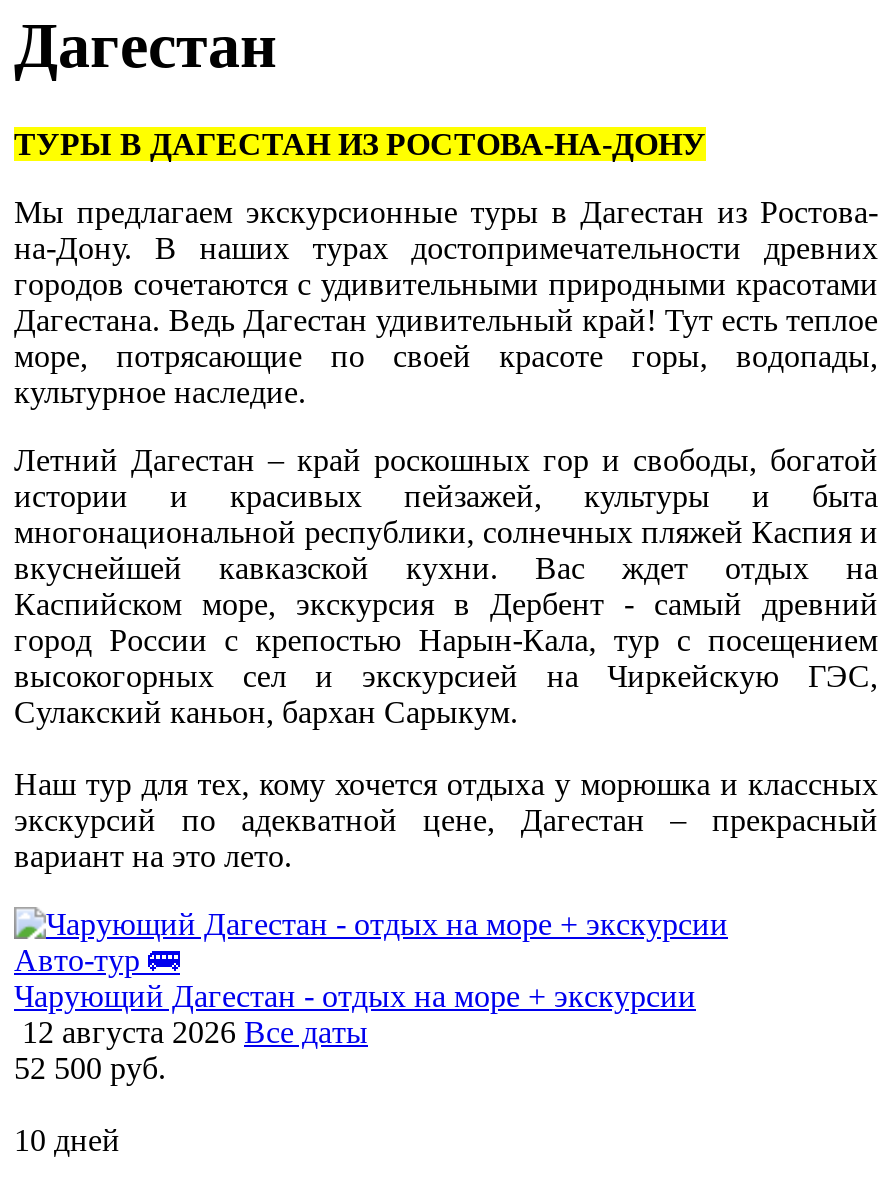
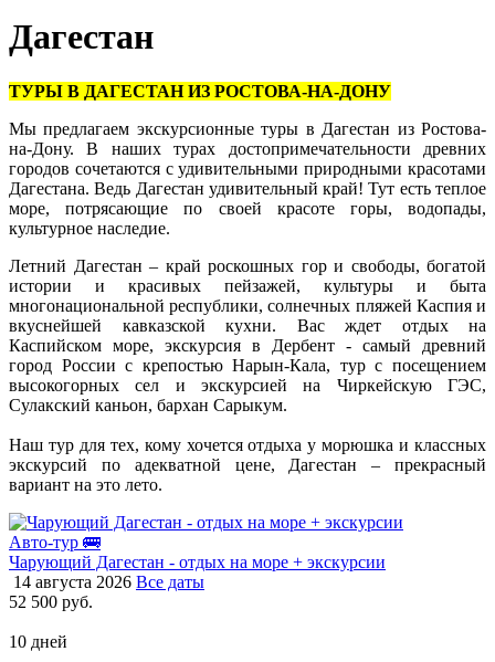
- 12 августа 2026 Все даты
+ 14 августа 2026 Все даты
